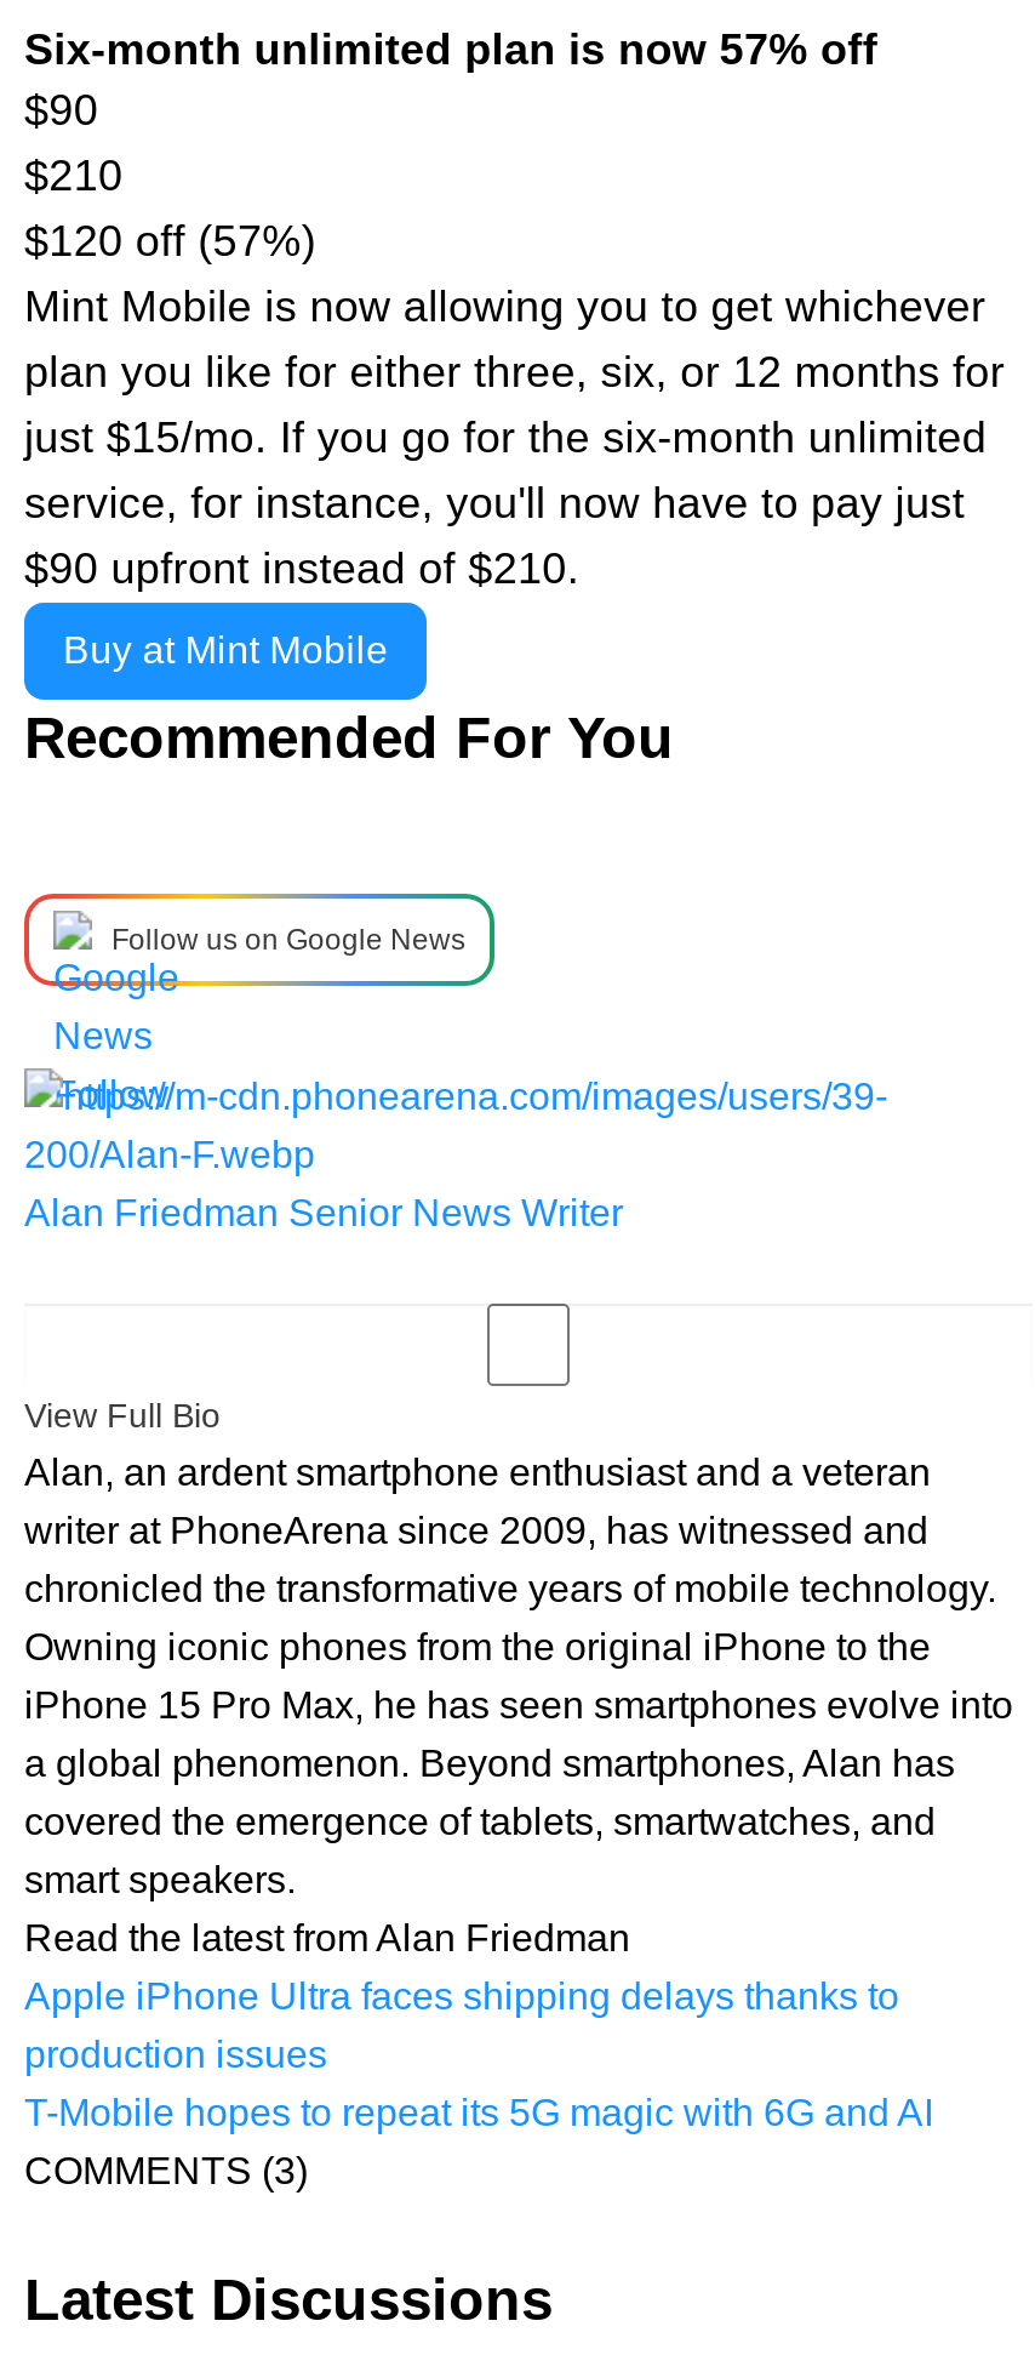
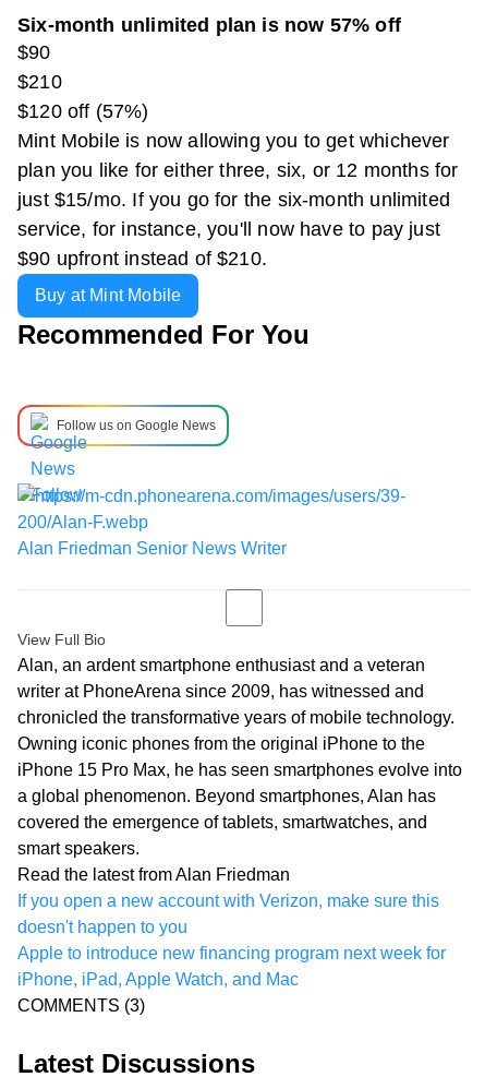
- Apple iPhone Ultra faces shipping delays thanks to
- production issues
- T-Mobile hopes to repeat its 5G magic with 6G and AI
+ If you open a new account with Verizon, make sure this
+ doesn't happen to you
+ Apple to introduce new financing program next week for
+ iPhone, iPad, Apple Watch, and Mac
